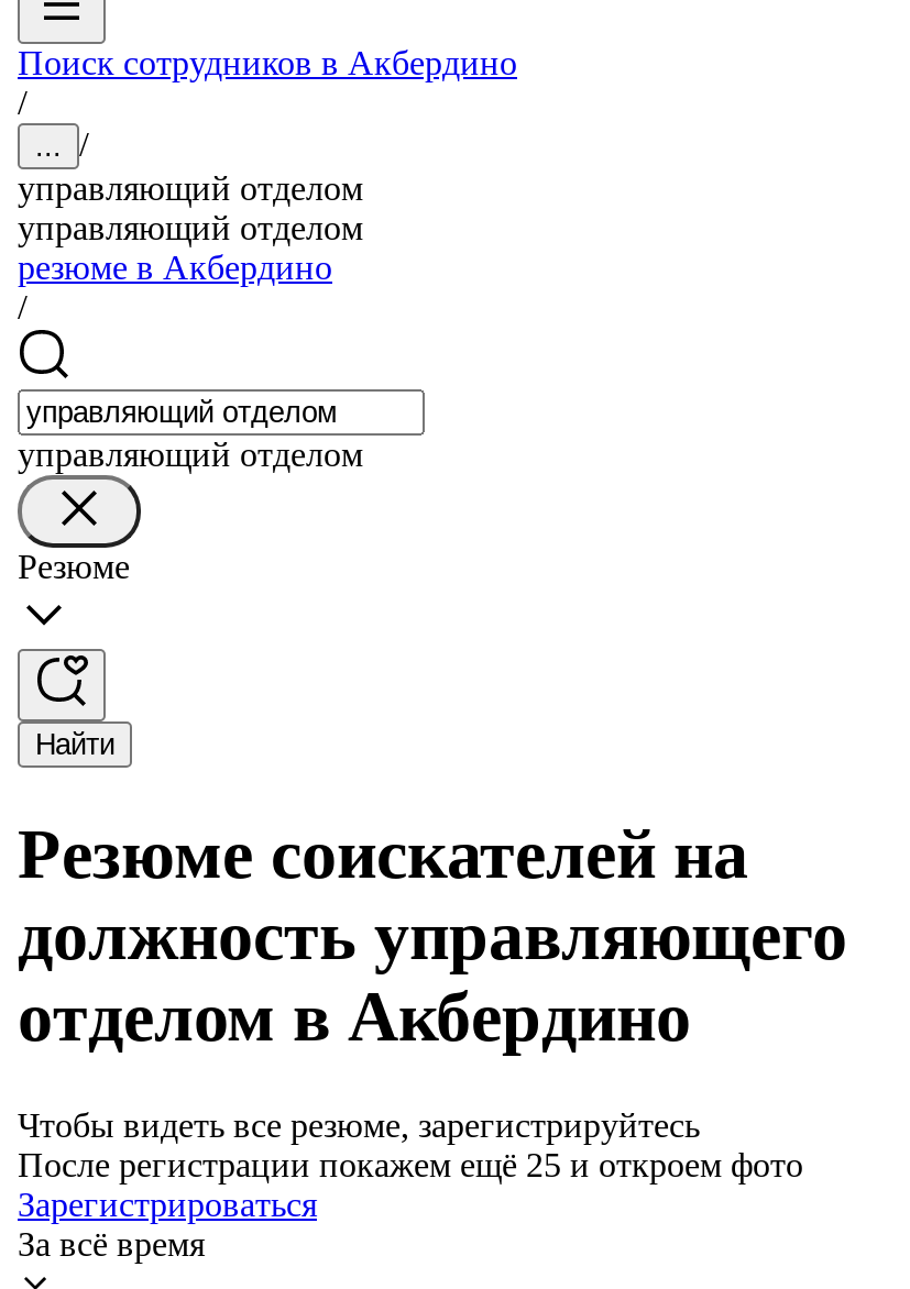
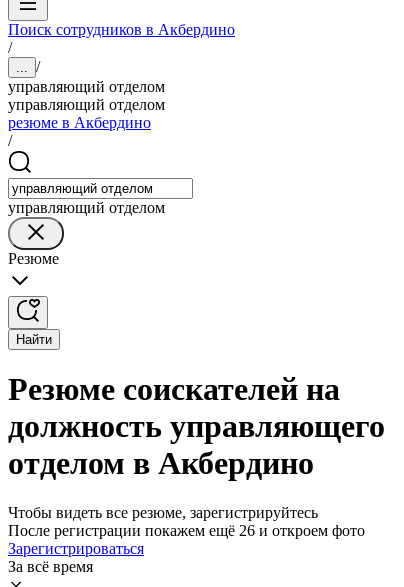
- После регистрации покажем ещё 25 и откроем фото
+ После регистрации покажем ещё 26 и откроем фото
